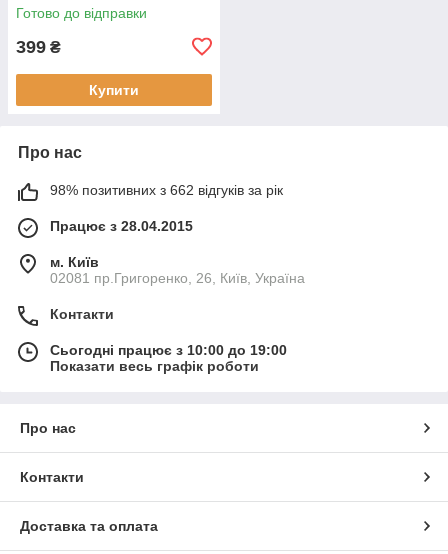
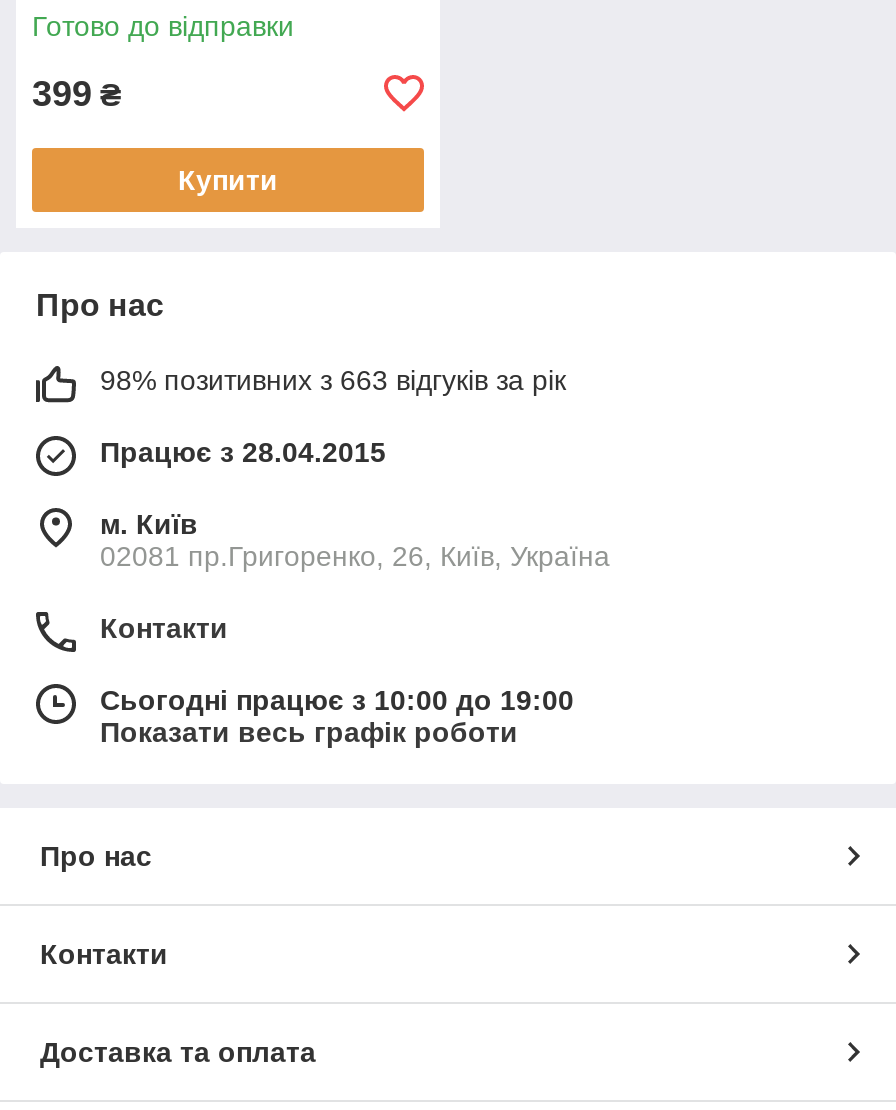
- 98% позитивних з 662 відгуків за рік
+ 98% позитивних з 663 відгуків за рік
